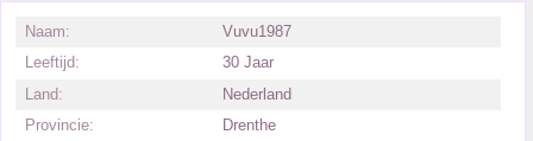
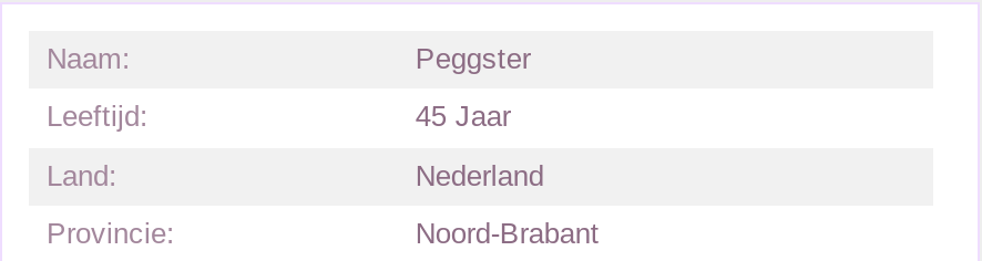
- Vuvu1987
+ Peggster

- 30 Jaar
+ 45 Jaar

- Drenthe
+ Noord-Brabant
